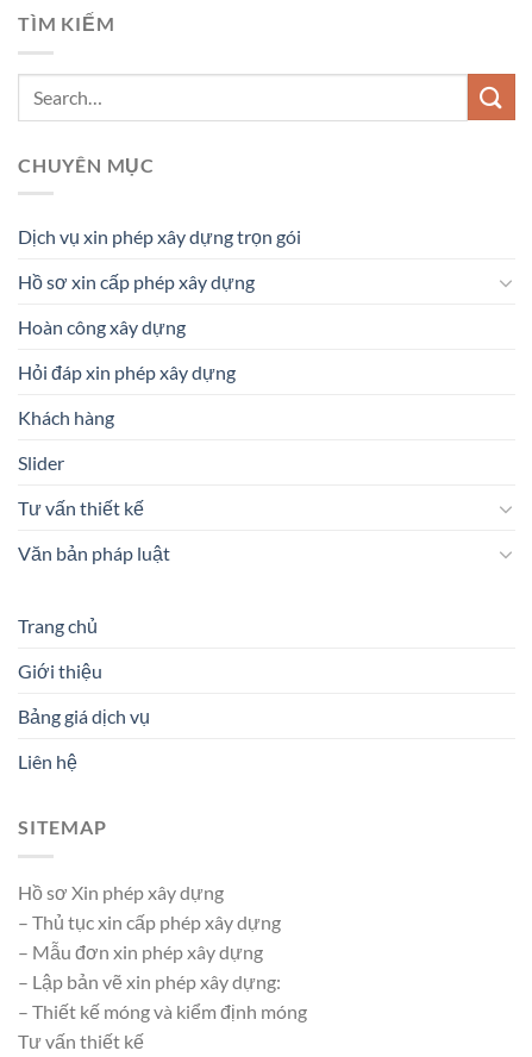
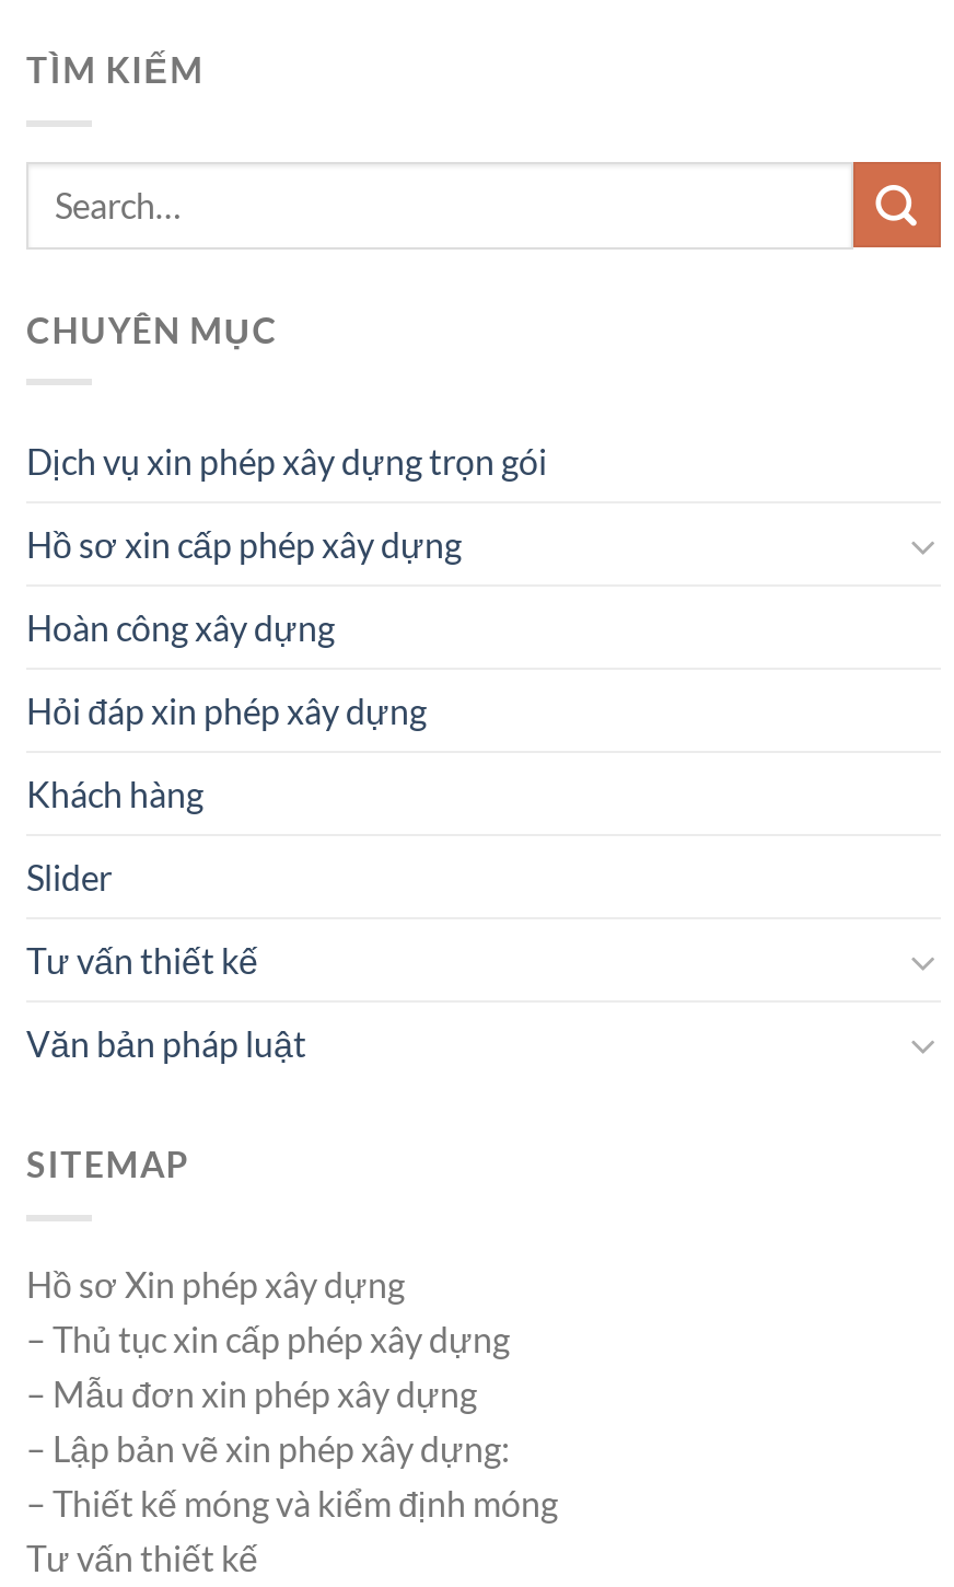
- Trang chủ
- Giới thiệu
- Bảng giá dịch vụ
- Liên hệ
